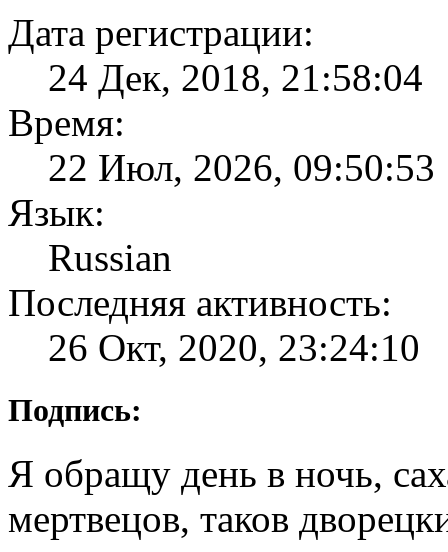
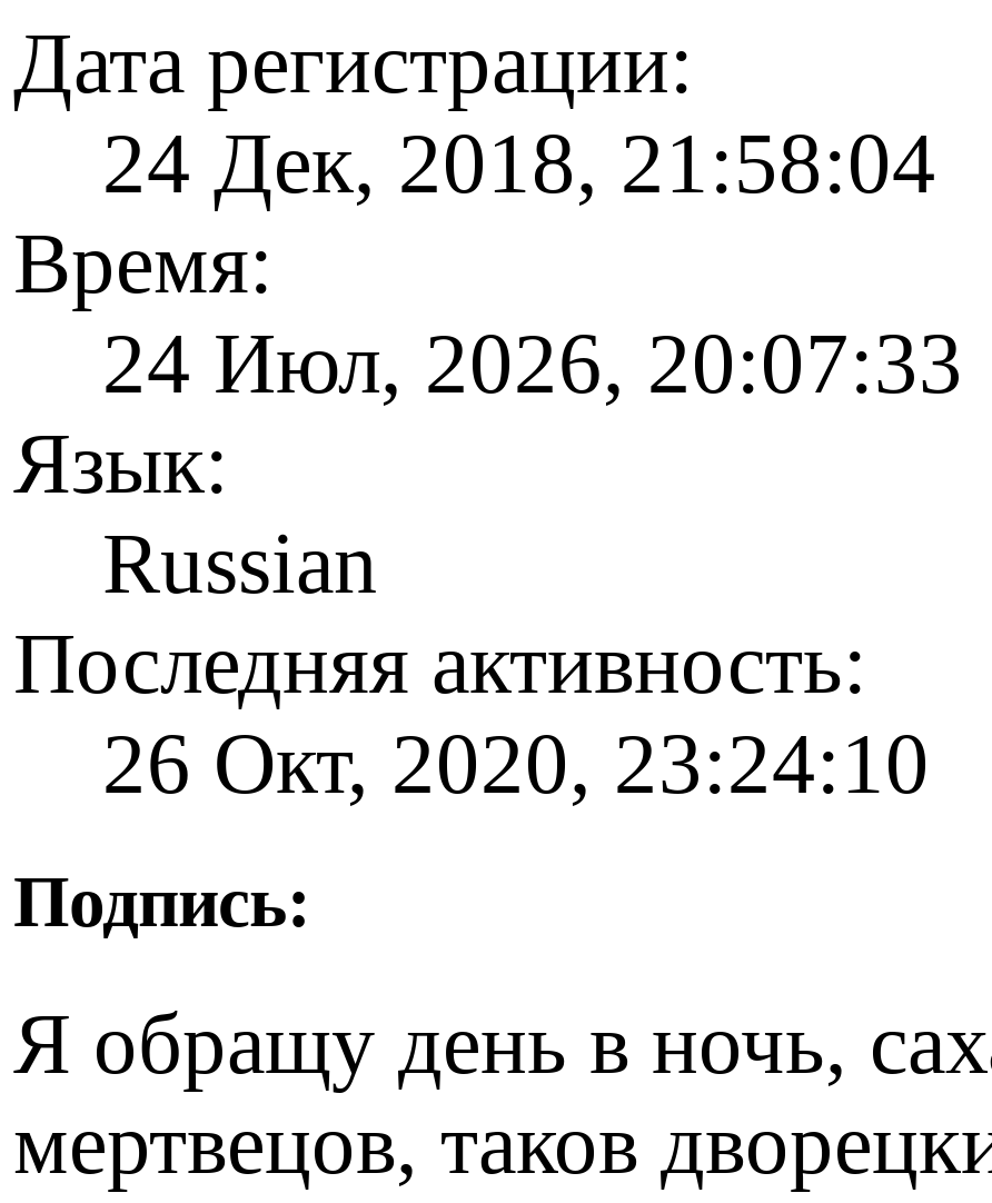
- 22 Июл, 2026, 09:50:53
+ 24 Июл, 2026, 20:07:33
